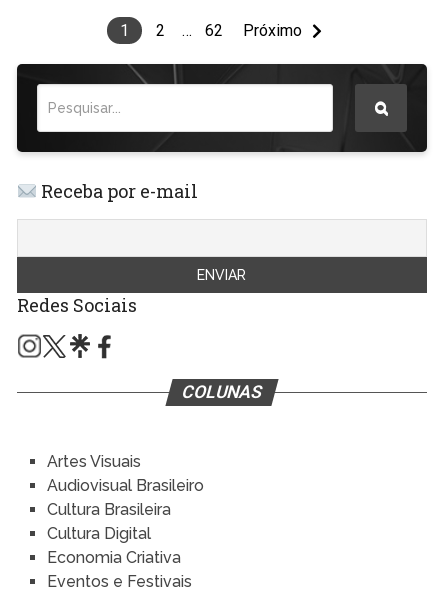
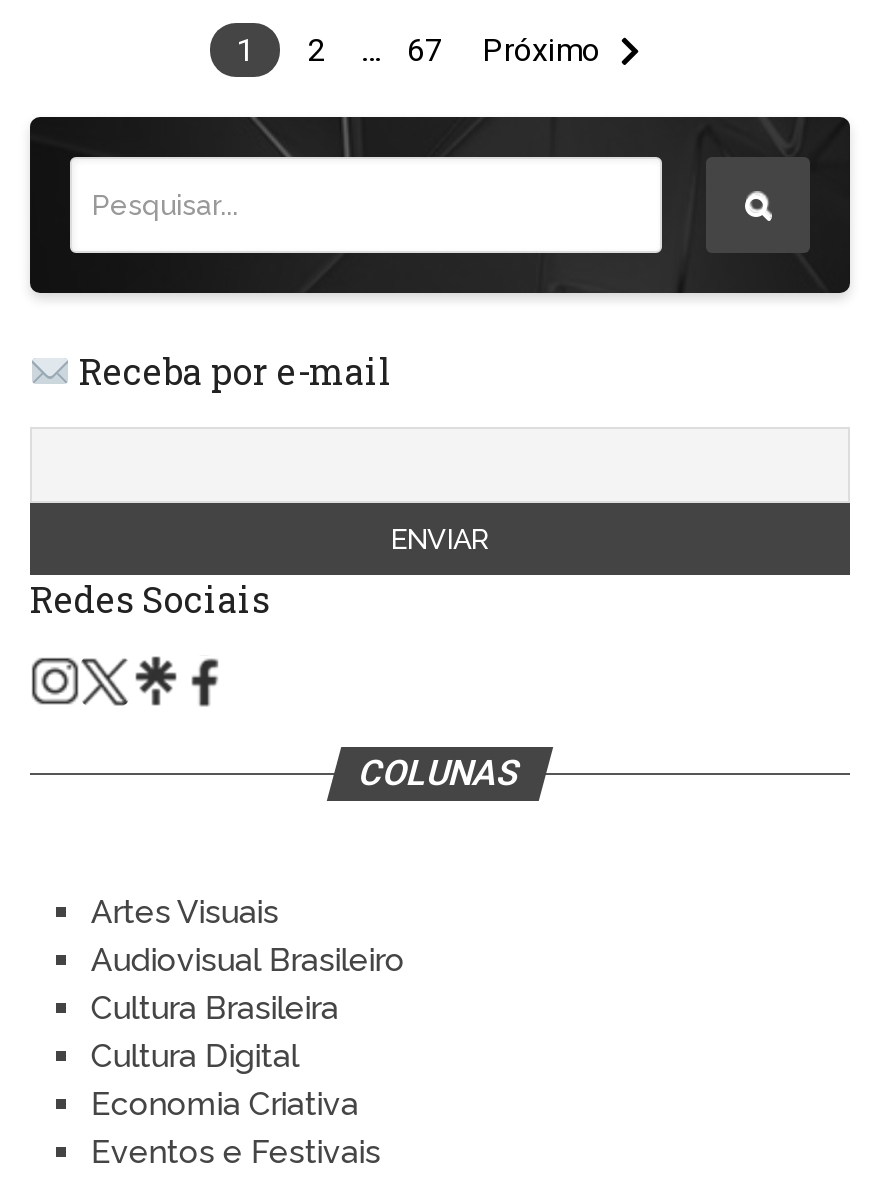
- 62
+ 67
